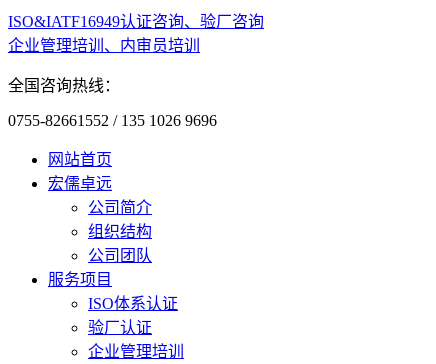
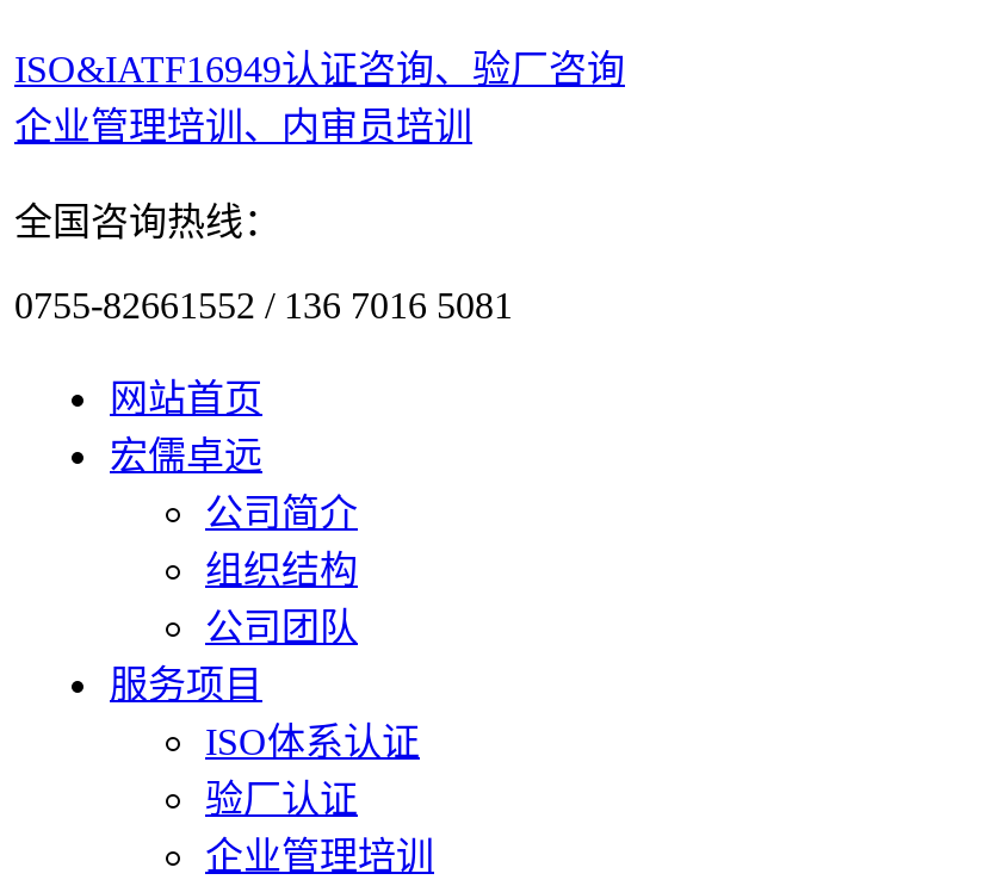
- 0755-82661552 / 135 1026 9696
+ 0755-82661552 / 136 7016 5081
